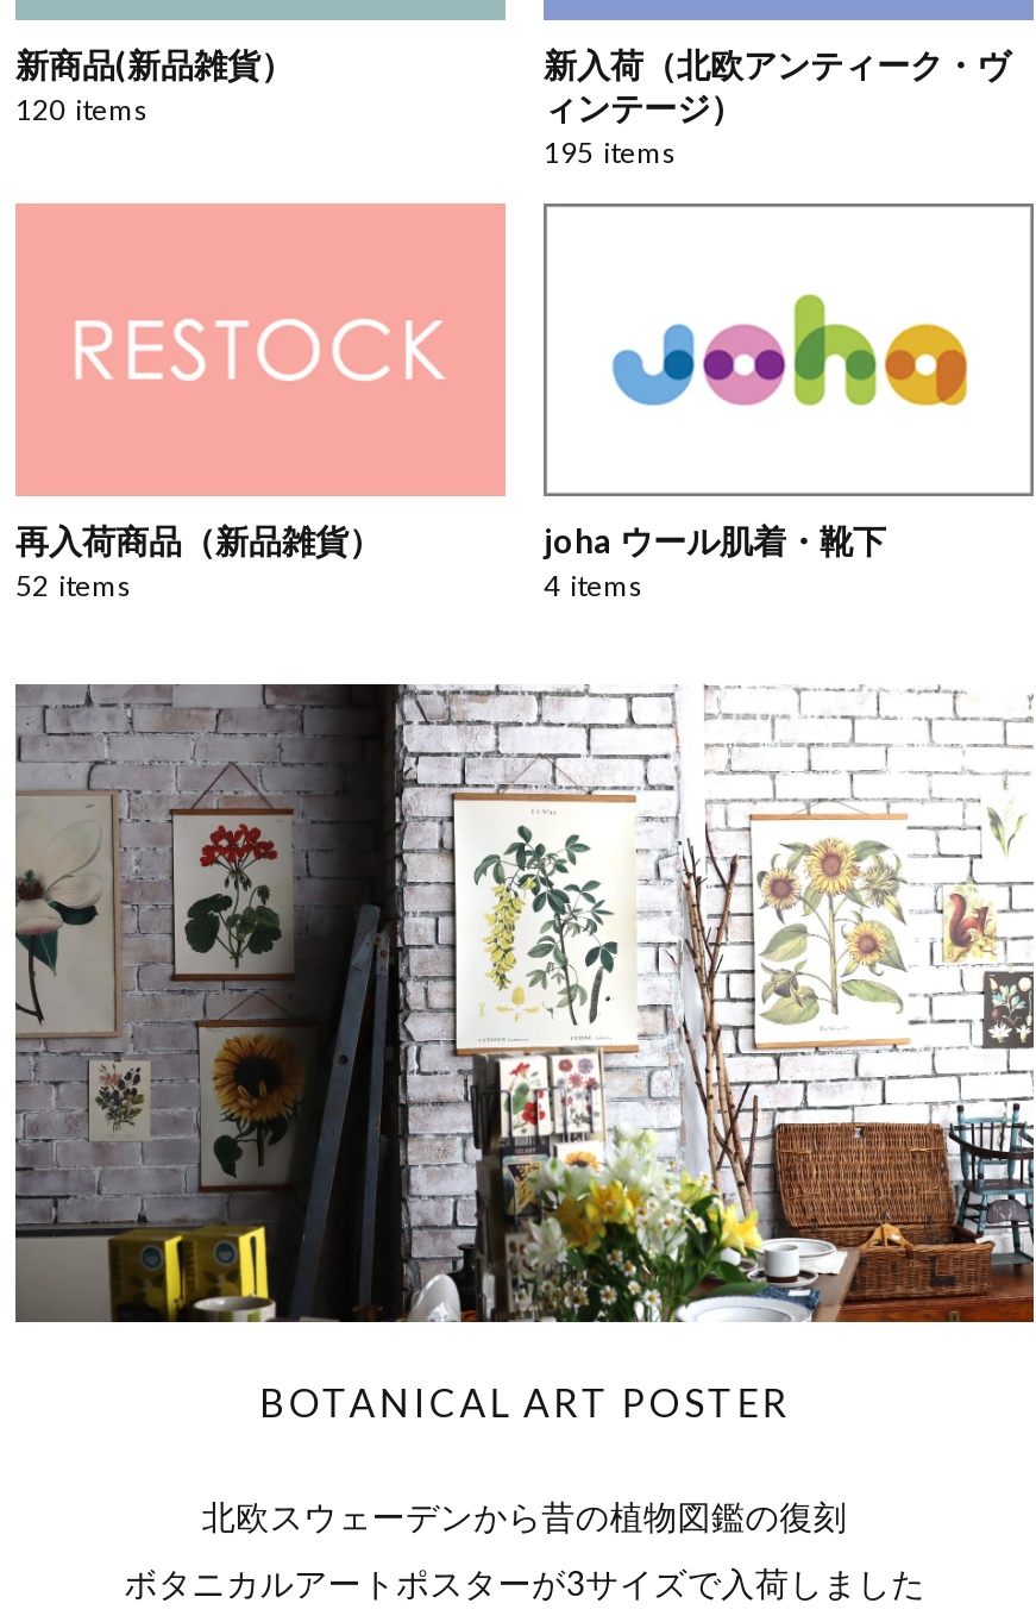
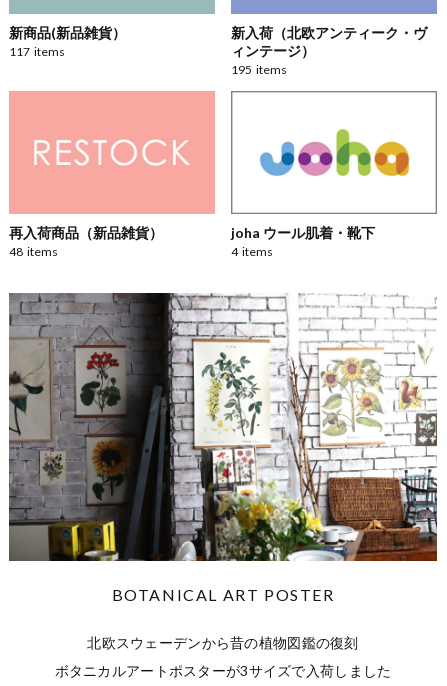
- 120 items
+ 117 items

- 52 items
+ 48 items
